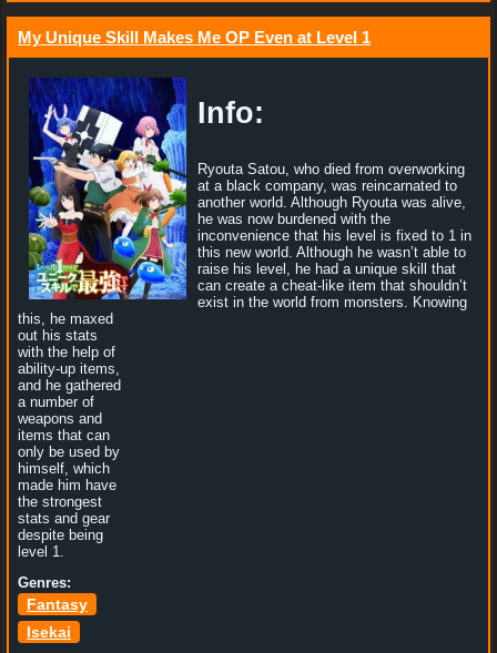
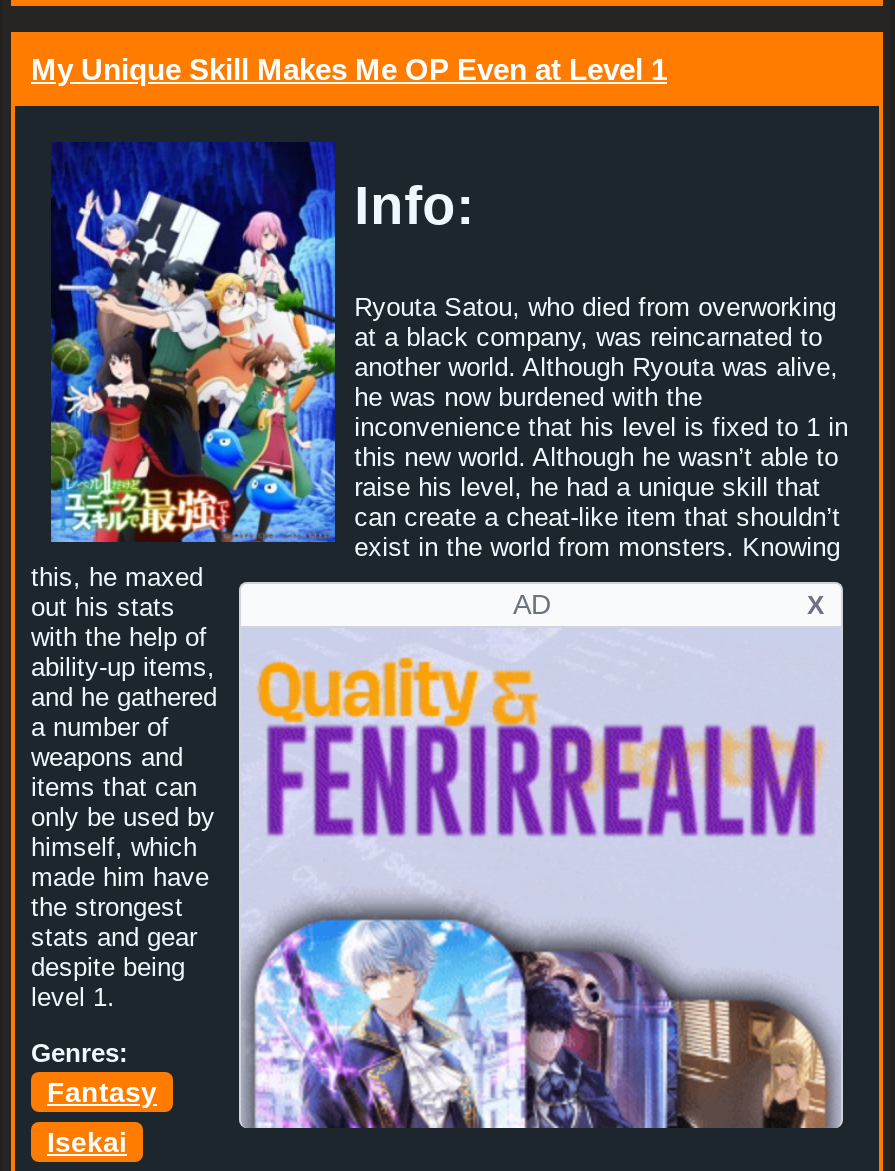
+ [image]
+ AD
+ X
